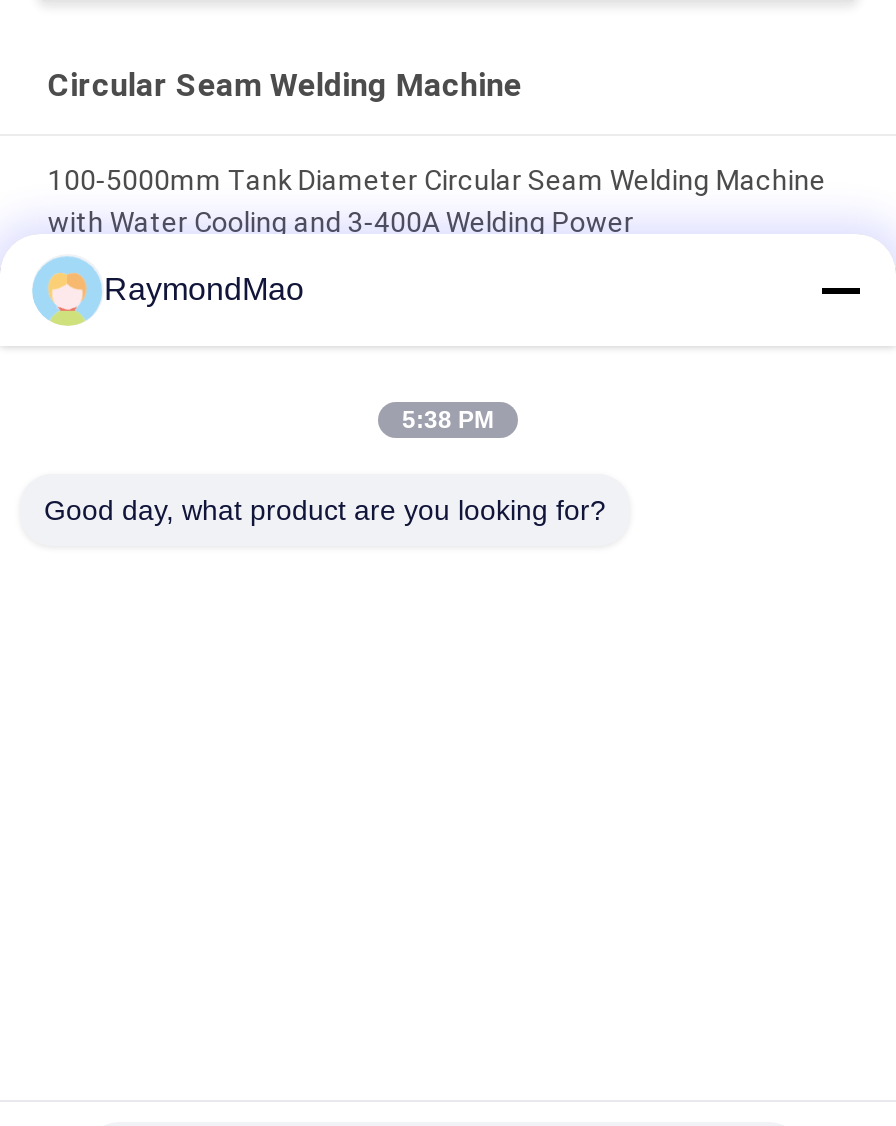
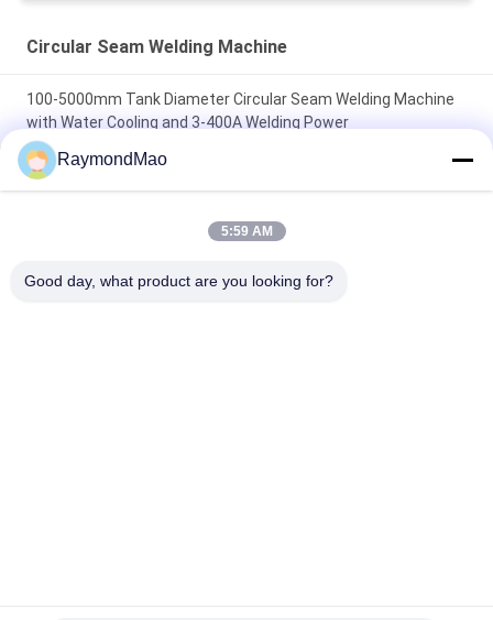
- 5:38 PM
+ 5:59 AM
